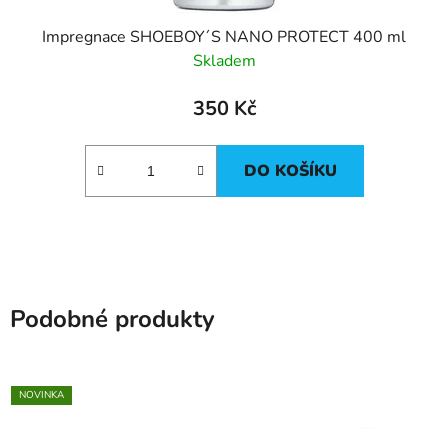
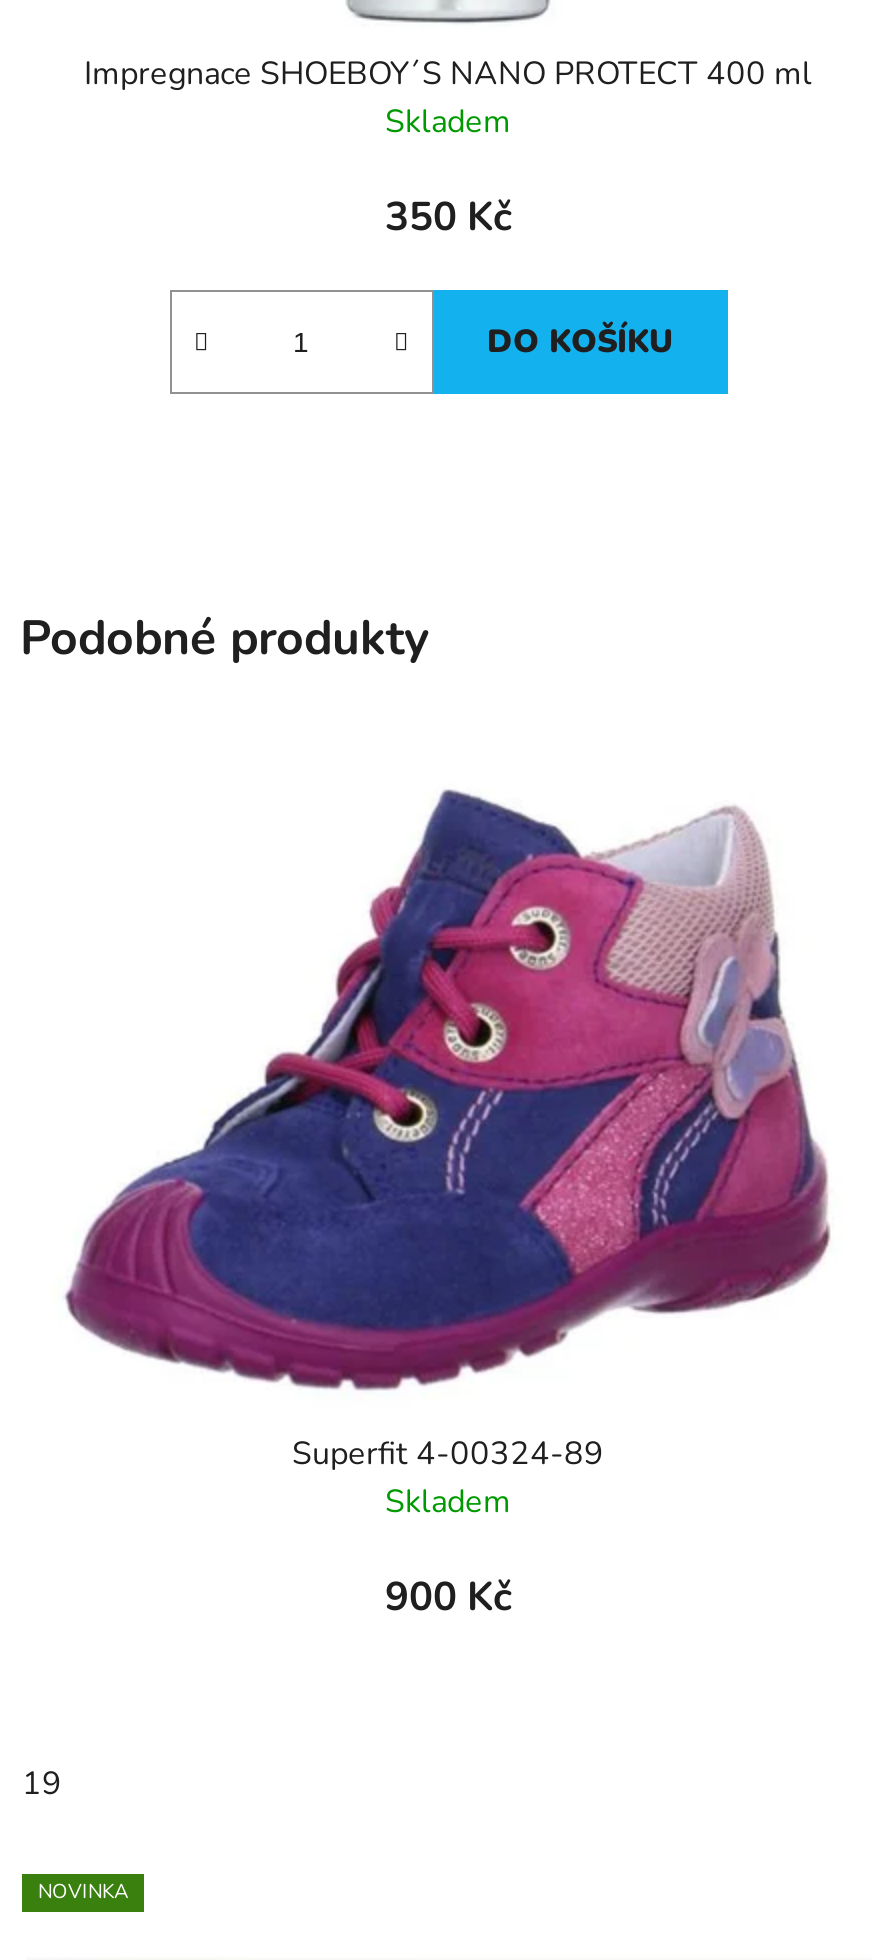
+ 19

+ [image]
+ Superfit 4-00324-89
+ Skladem
+ 900 Kč
